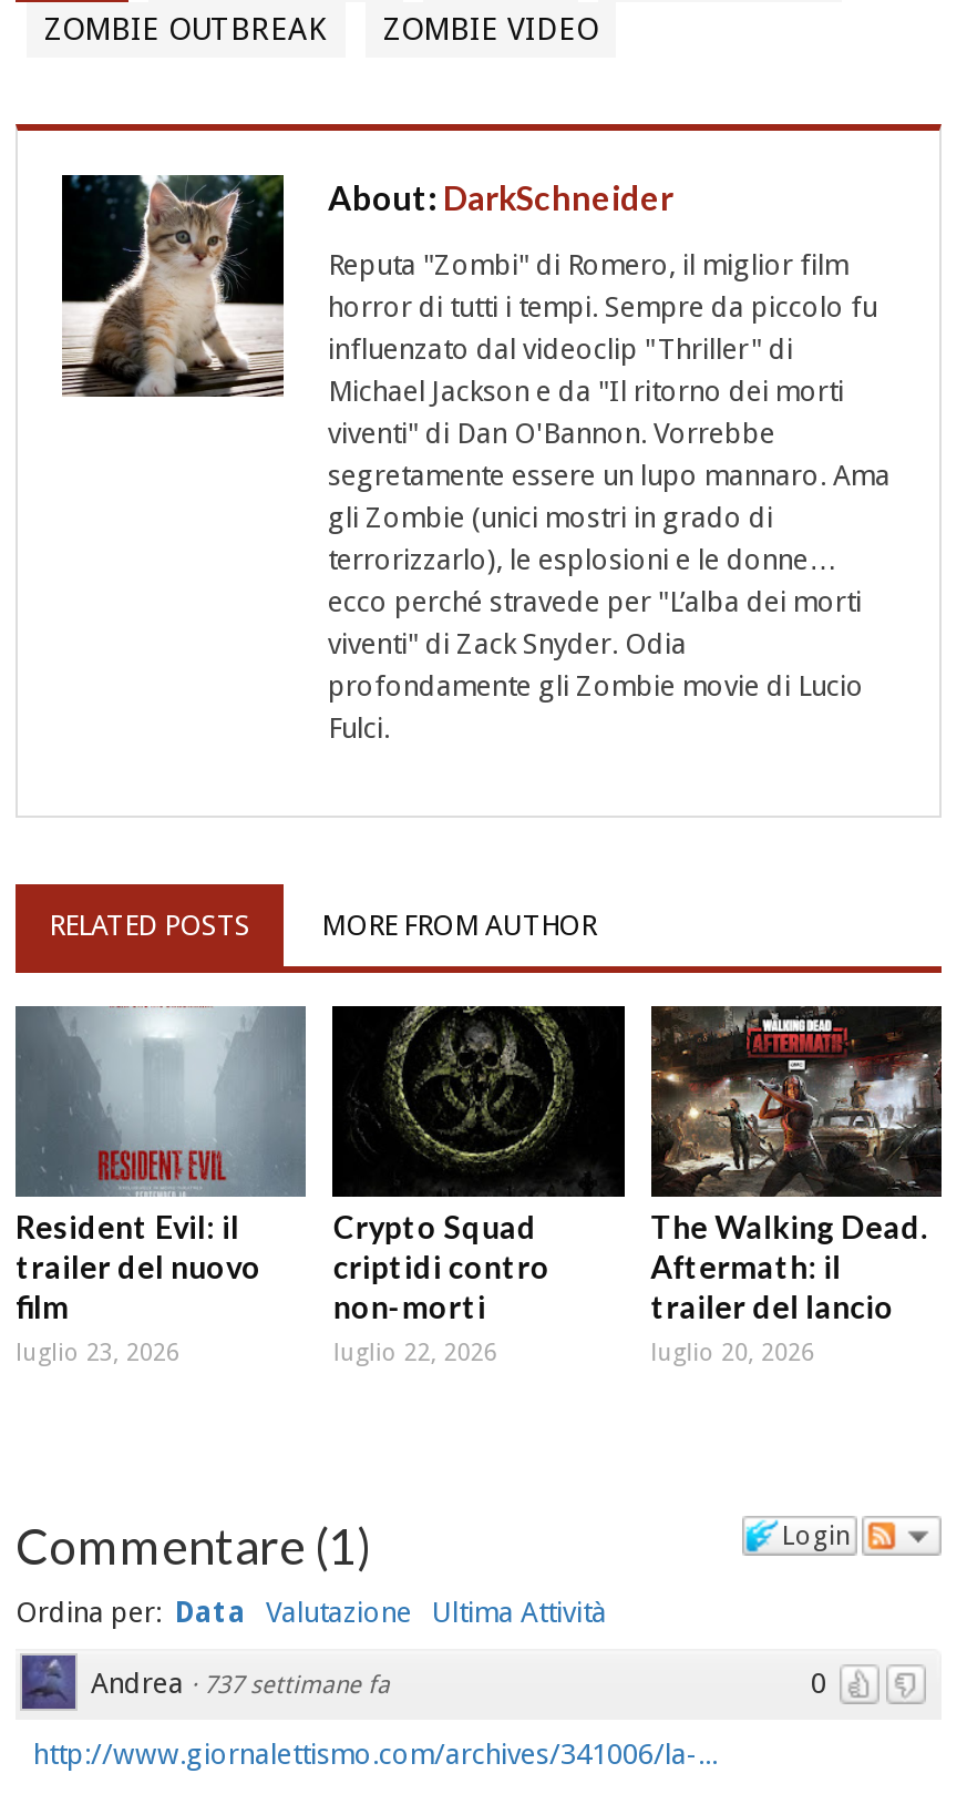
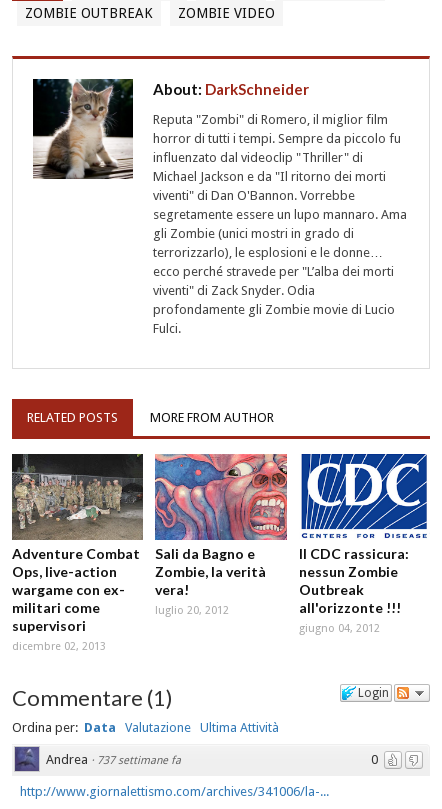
- [image]
- Resident Evil: il
- trailer del nuovo
- film
- luglio 23, 2026
+ [image]
+ Adventure Combat
+ Ops, live-action
+ wargame con ex-
+ militari come
+ supervisori
+ dicembre 02, 2013

- [image]
- Crypto Squad
- criptidi contro
- non-morti
- luglio 22, 2026
+ [image]
+ Sali da Bagno e
+ Zombie, la verità
+ vera!
+ luglio 20, 2012

- [image]
- The Walking Dead.
- Aftermath: il
- trailer del lancio
- luglio 20, 2026
+ [image]
+ Il CDC rassicura:
+ nessun Zombie
+ Outbreak
+ all'orizzonte !!!
+ giugno 04, 2012
